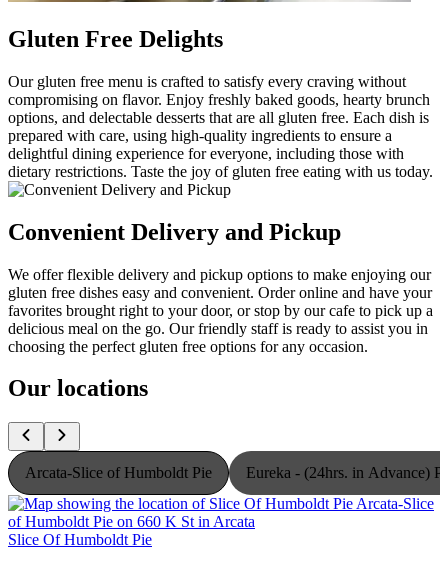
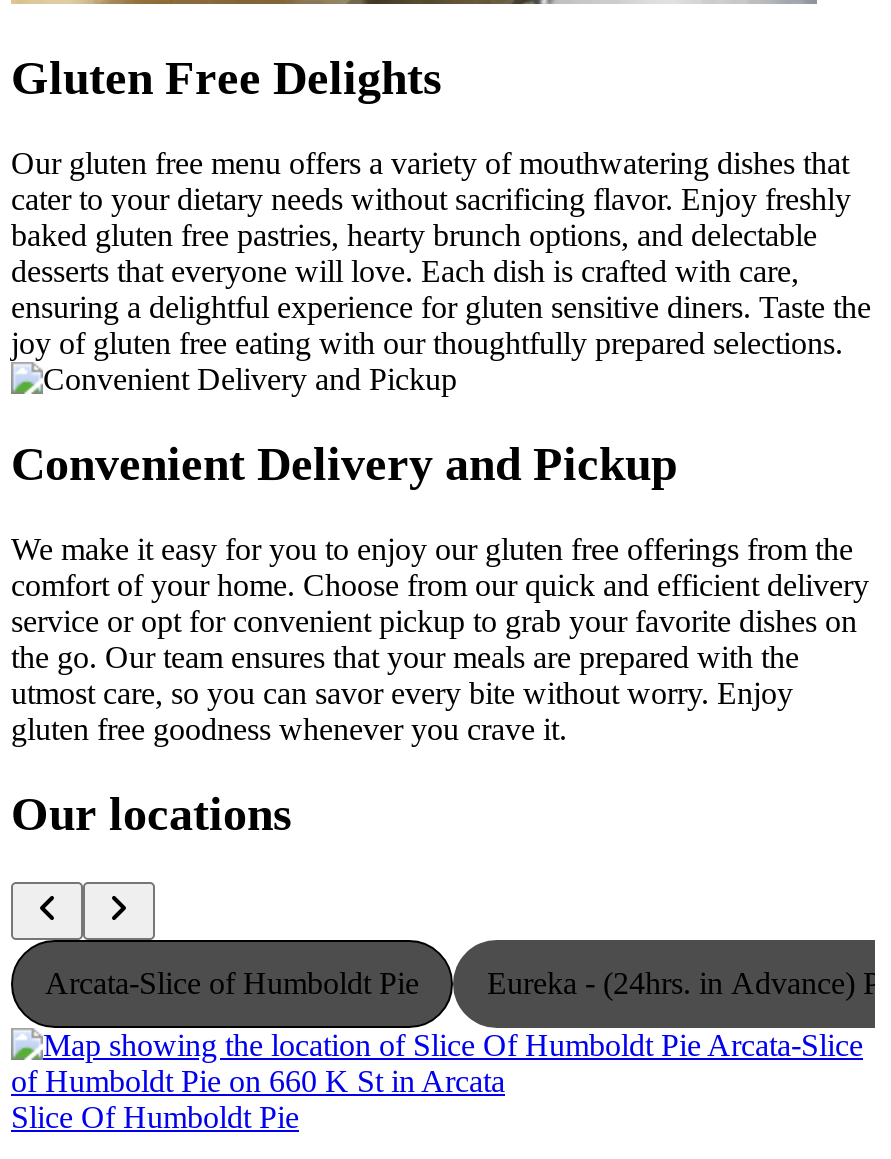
- Our gluten free menu is crafted to satisfy every craving without
- compromising on flavor. Enjoy freshly baked goods, hearty brunch
- options, and delectable desserts that are all gluten free. Each dish is
- prepared with care, using high-quality ingredients to ensure a
- delightful dining experience for everyone, including those with
- dietary restrictions. Taste the joy of gluten free eating with us today.
+ Our gluten free menu offers a variety of mouthwatering dishes that
+ cater to your dietary needs without sacrificing flavor. Enjoy freshly
+ baked gluten free pastries, hearty brunch options, and delectable
+ desserts that everyone will love. Each dish is crafted with care,
+ ensuring a delightful experience for gluten sensitive diners. Taste the
+ joy of gluten free eating with our thoughtfully prepared selections.

- We offer flexible delivery and pickup options to make enjoying our
- gluten free dishes easy and convenient. Order online and have your
- favorites brought right to your door, or stop by our cafe to pick up a
- delicious meal on the go. Our friendly staff is ready to assist you in
- choosing the perfect gluten free options for any occasion.
+ We make it easy for you to enjoy our gluten free offerings from the
+ comfort of your home. Choose from our quick and efficient delivery
+ service or opt for convenient pickup to grab your favorite dishes on
+ the go. Our team ensures that your meals are prepared with the
+ utmost care, so you can savor every bite without worry. Enjoy
+ gluten free goodness whenever you crave it.
